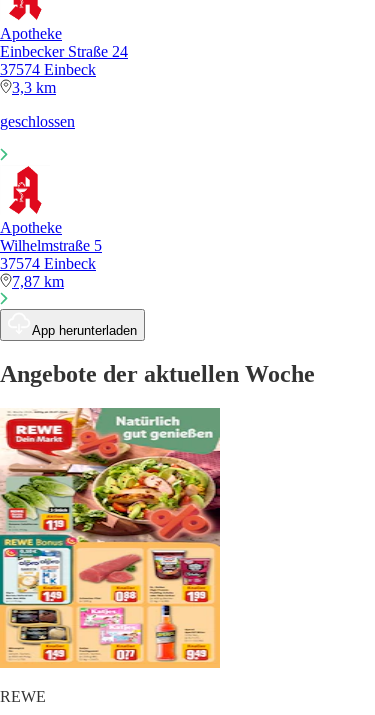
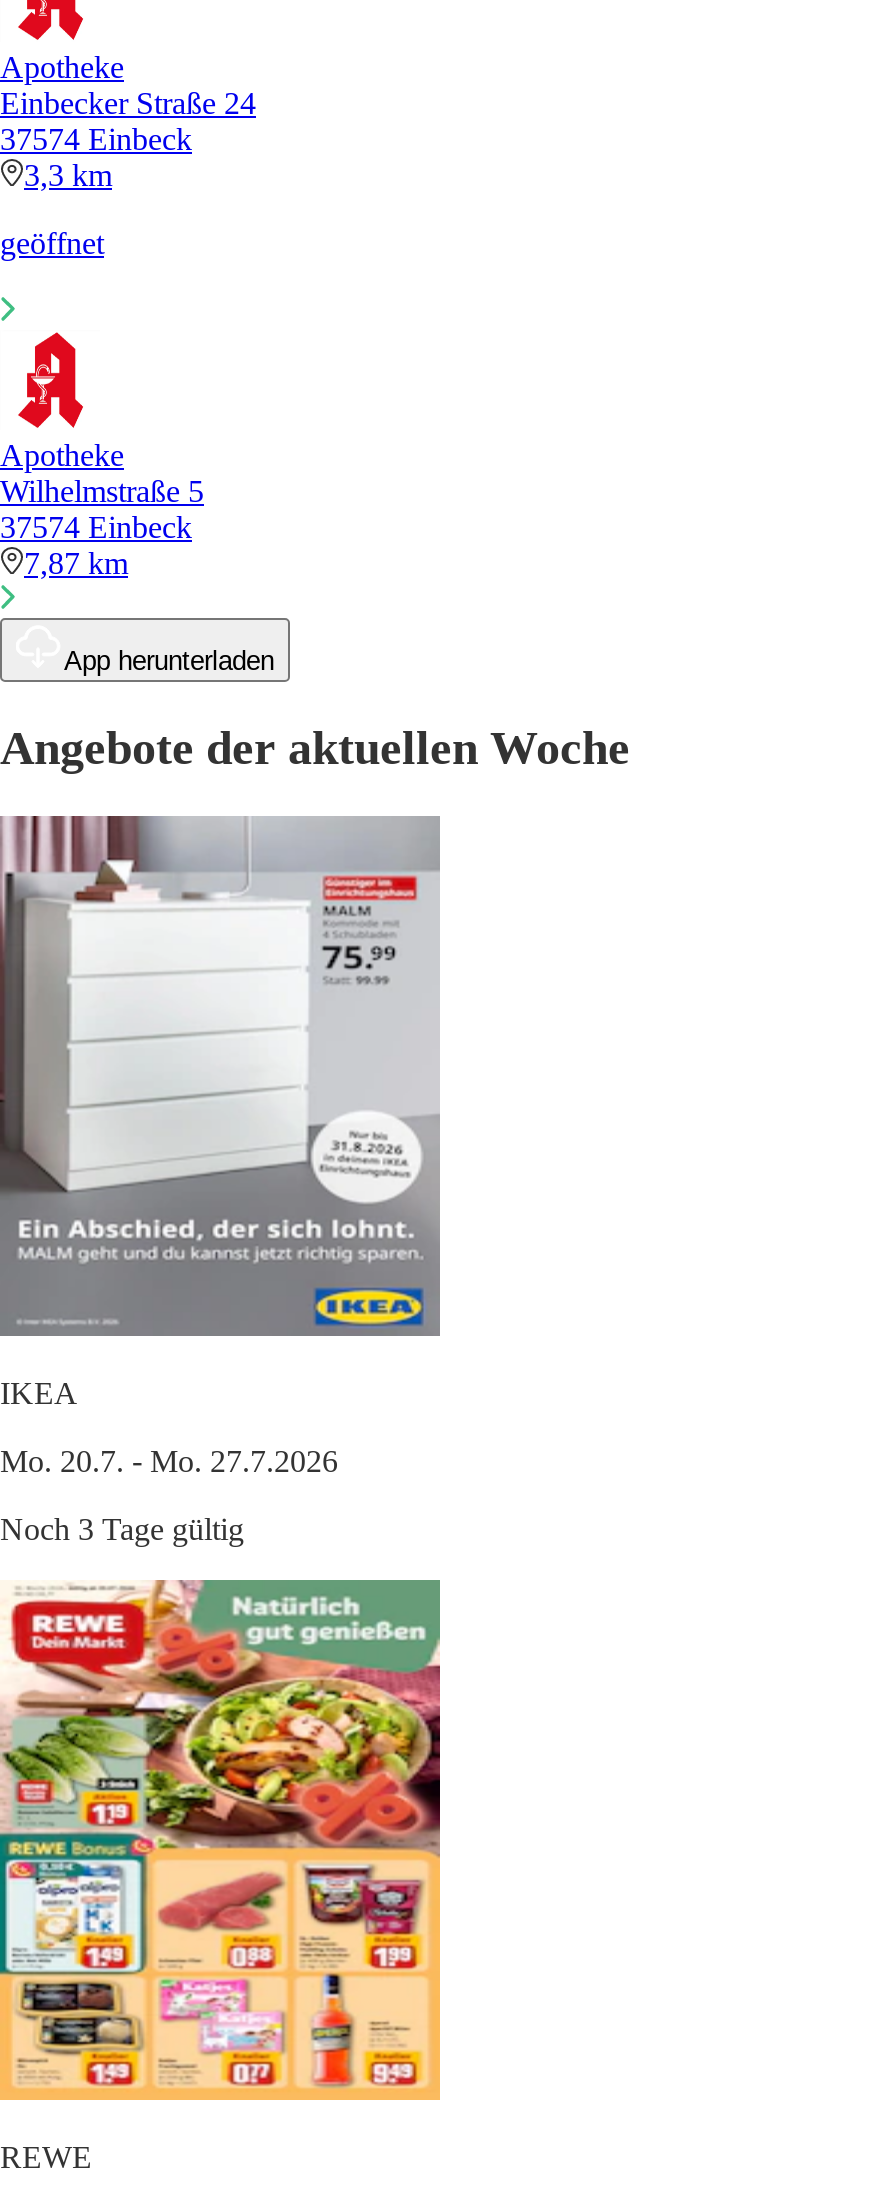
- geschlossen
+ geöffnet

+ [image]
+ IKEA
+ Mo. 20.7. - Mo. 27.7.2026
+ Noch 3 Tage gültig
